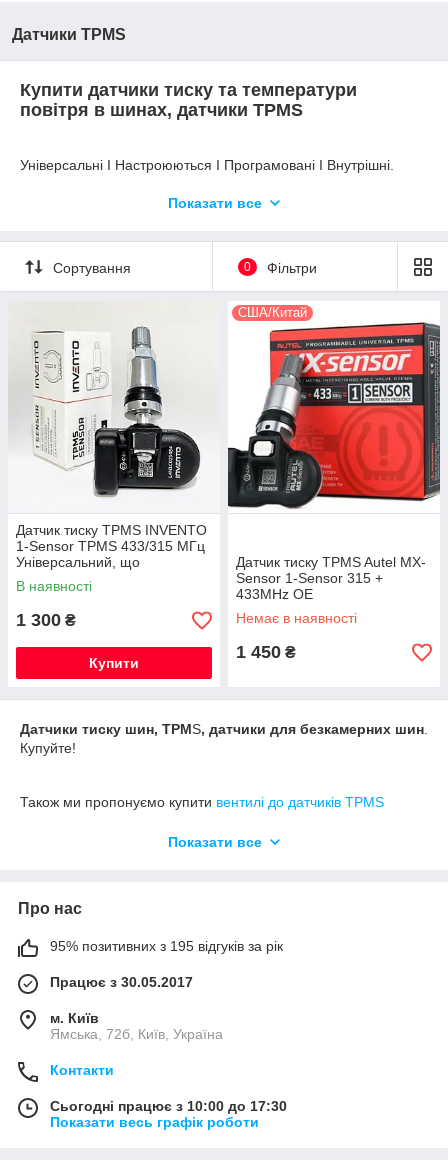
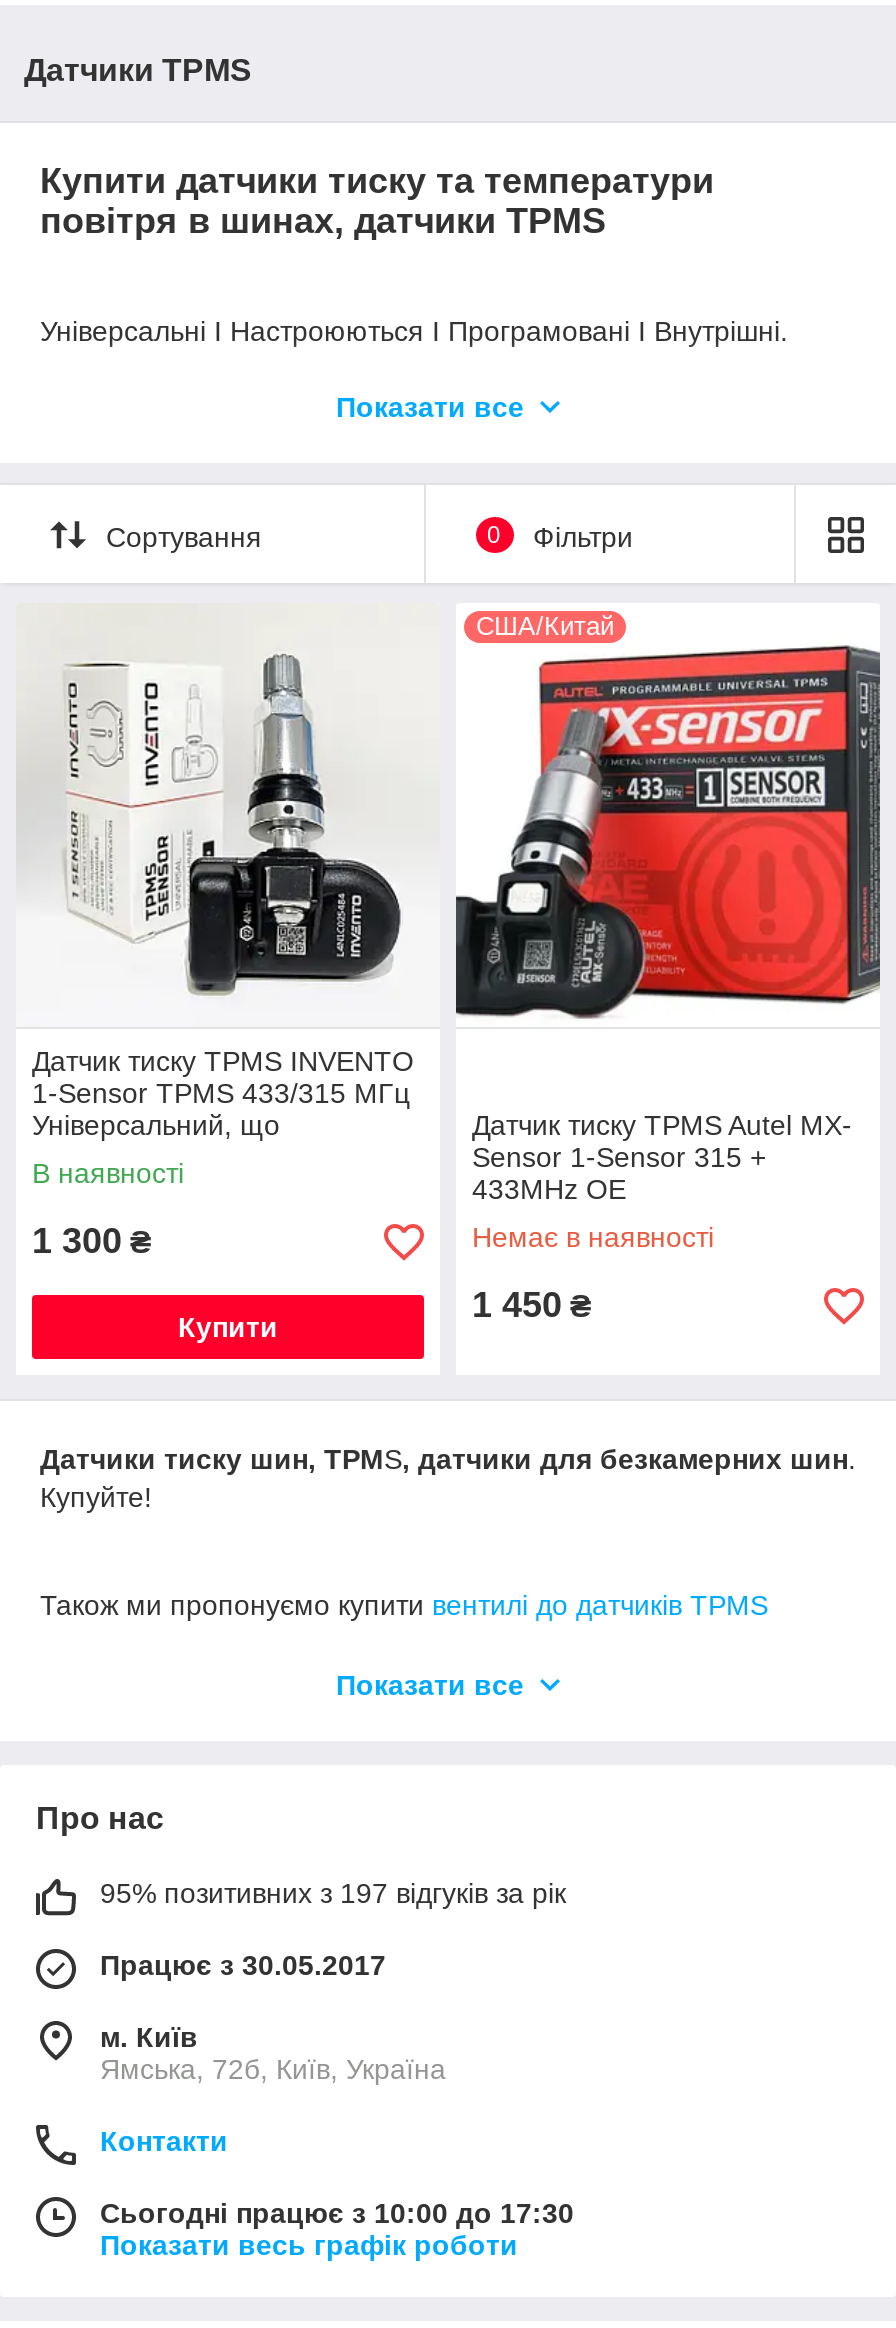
- 95% позитивних з 195 відгуків за рік
+ 95% позитивних з 197 відгуків за рік
